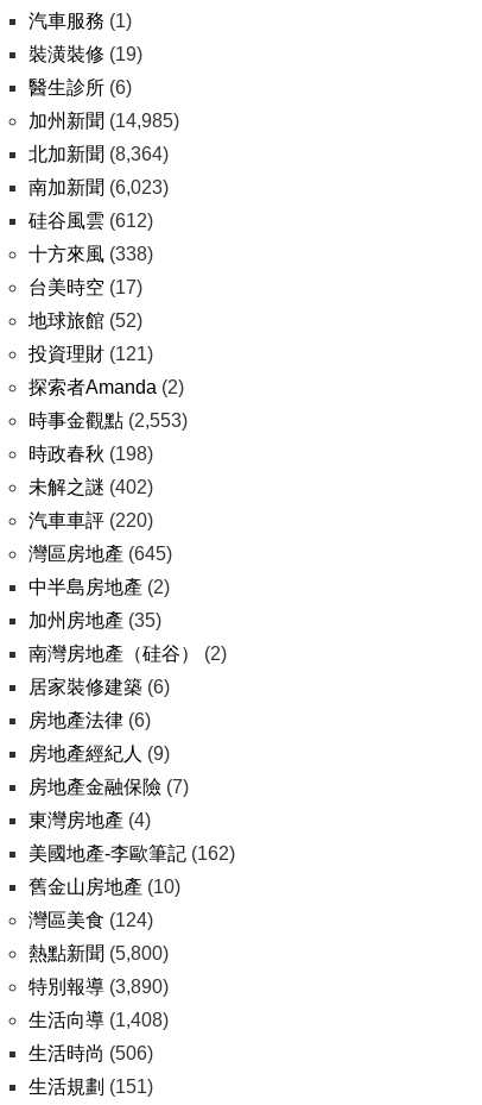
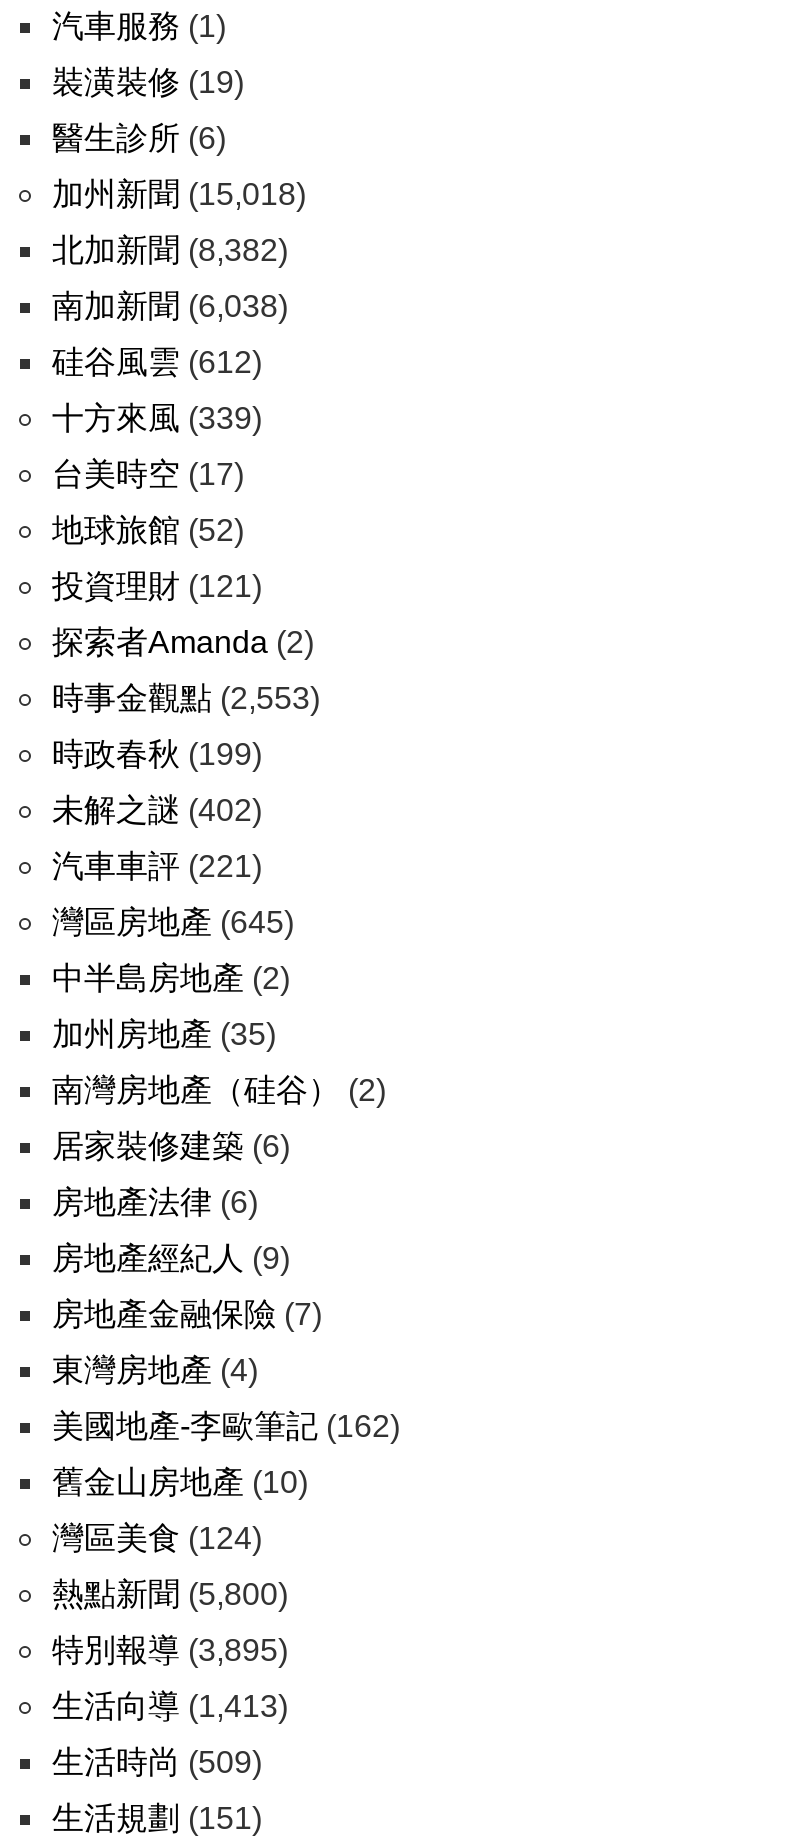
- 加州新聞(14,985)
+ 加州新聞(15,018)

- 北加新聞(8,364)
+ 北加新聞(8,382)

- 南加新聞(6,023)
+ 南加新聞(6,038)

- 十方來風(338)
+ 十方來風(339)

- 時政春秋(198)
+ 時政春秋(199)

- 汽車車評(220)
+ 汽車車評(221)

- 特別報導(3,890)
+ 特別報導(3,895)

- 生活向導(1,408)
+ 生活向導(1,413)

- 生活時尚(506)
+ 生活時尚(509)
